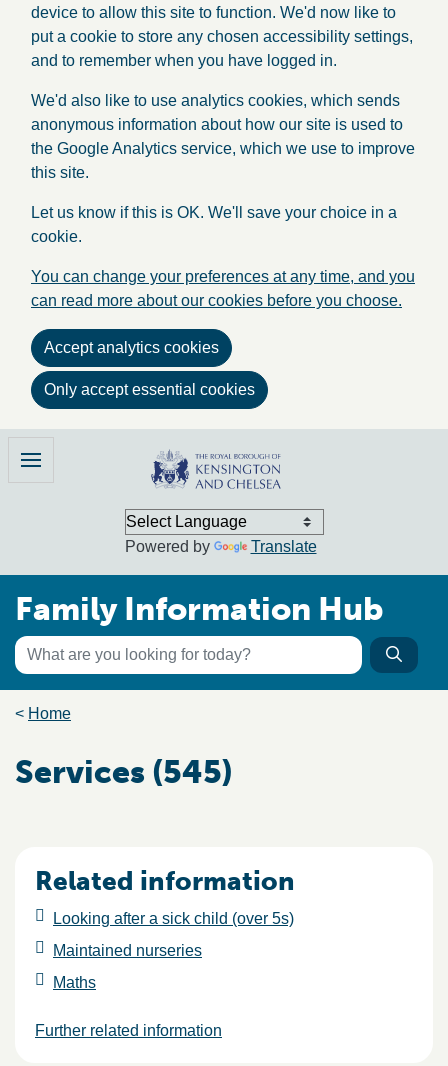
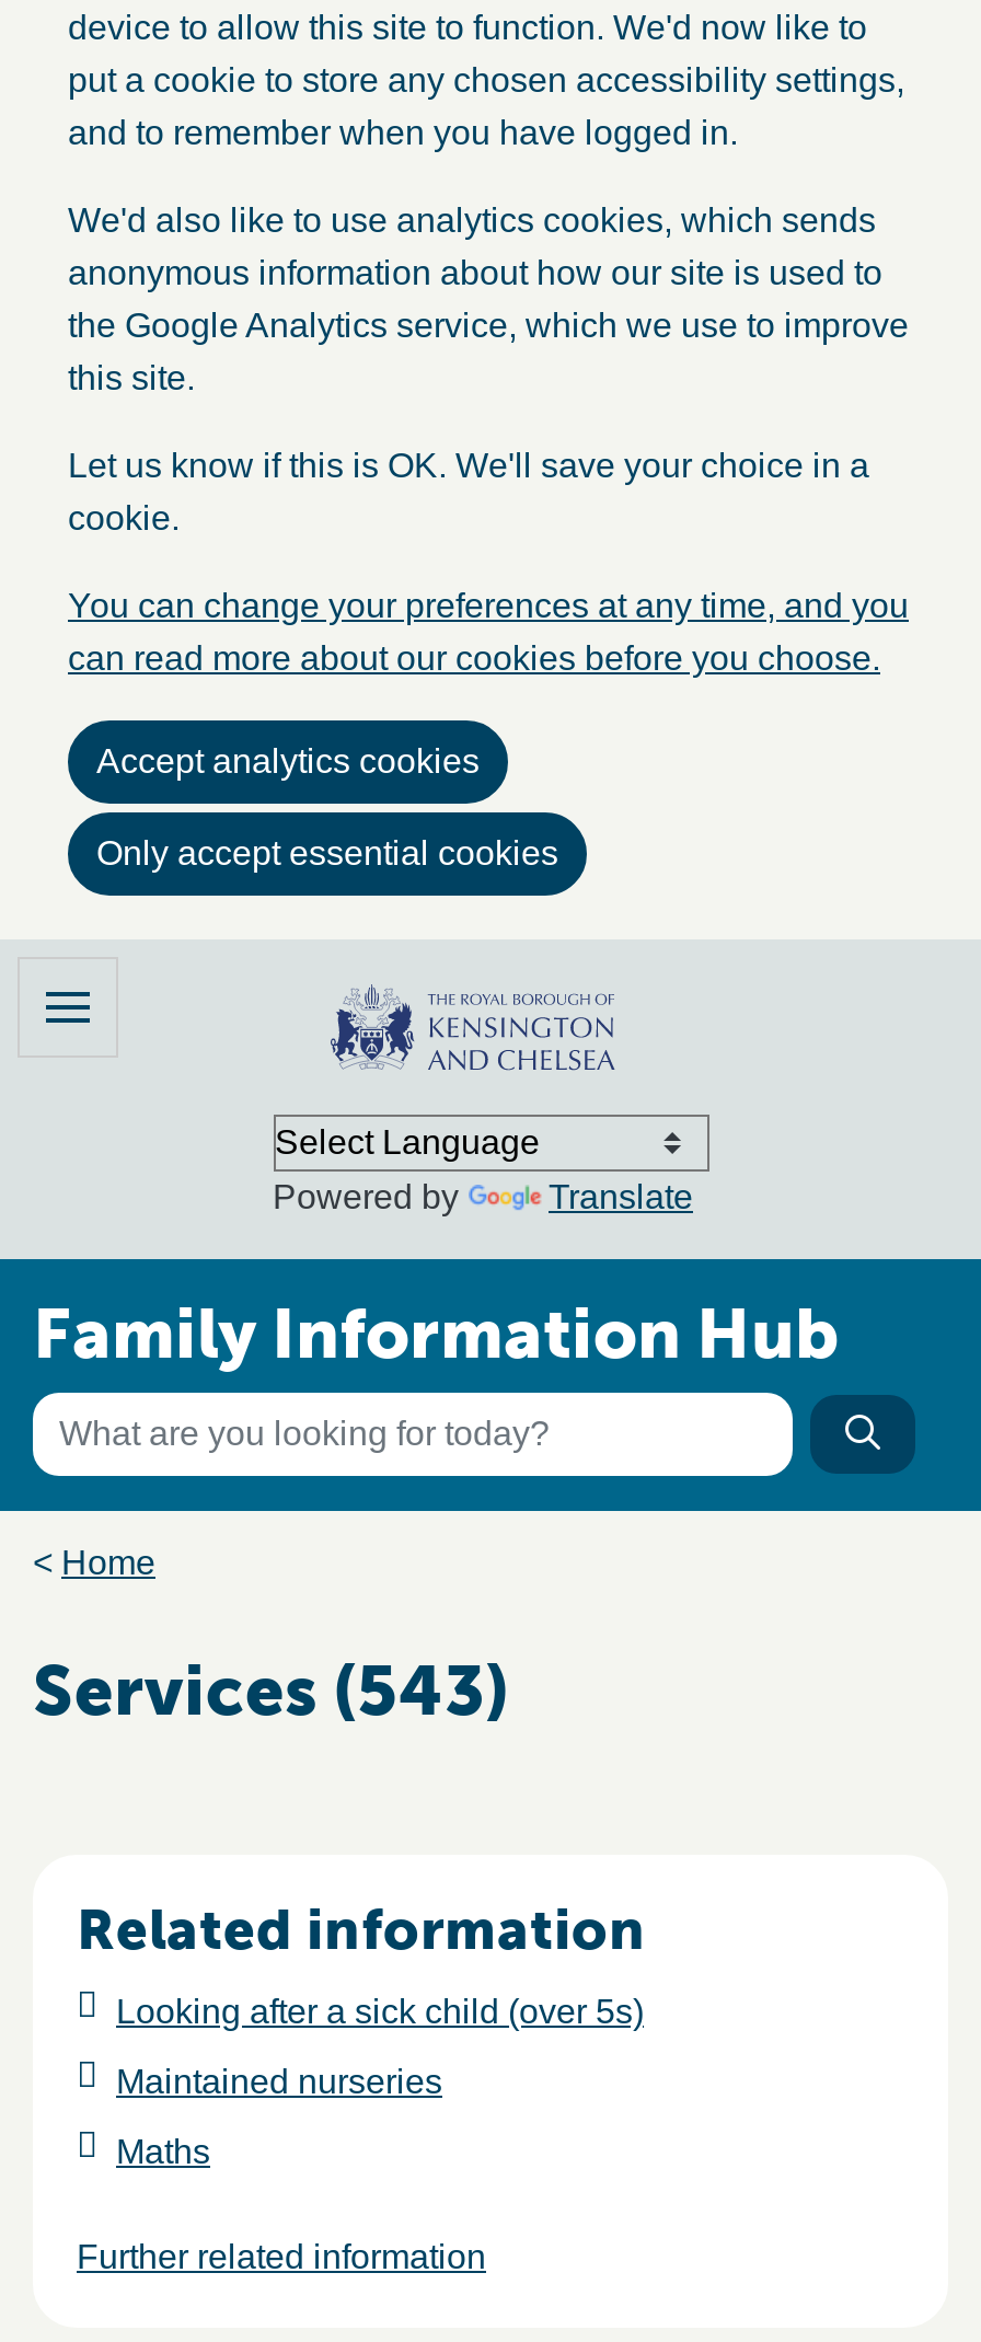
- Services (545)
+ Services (543)
